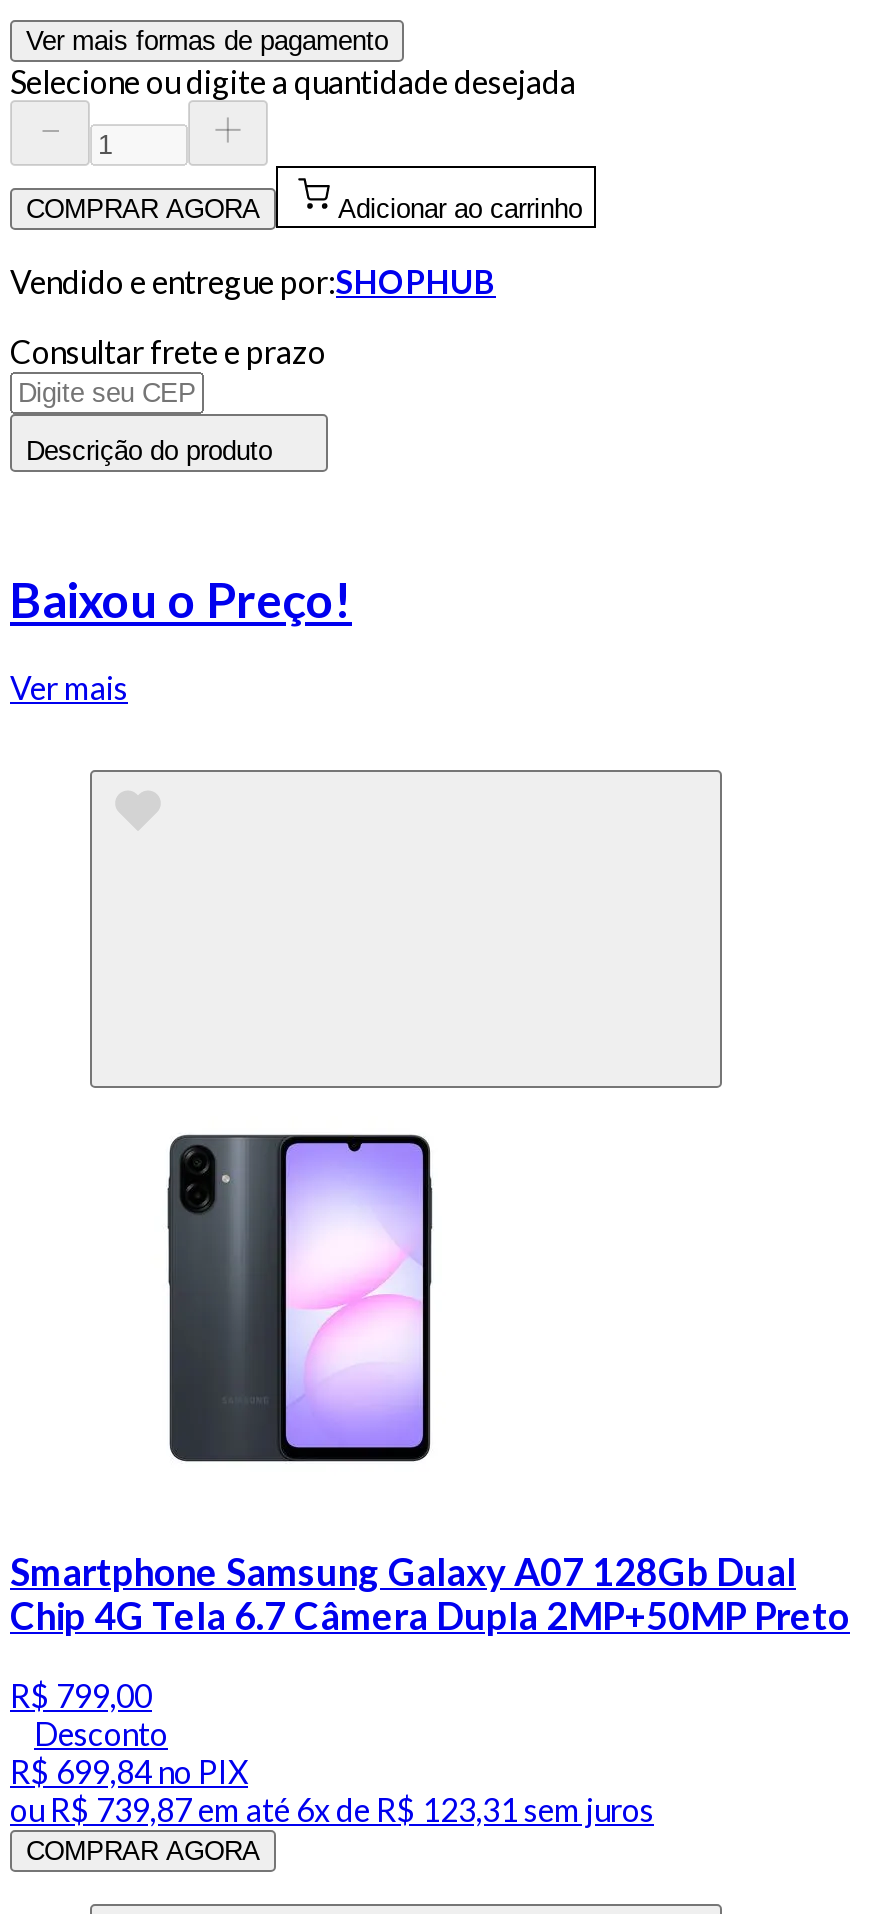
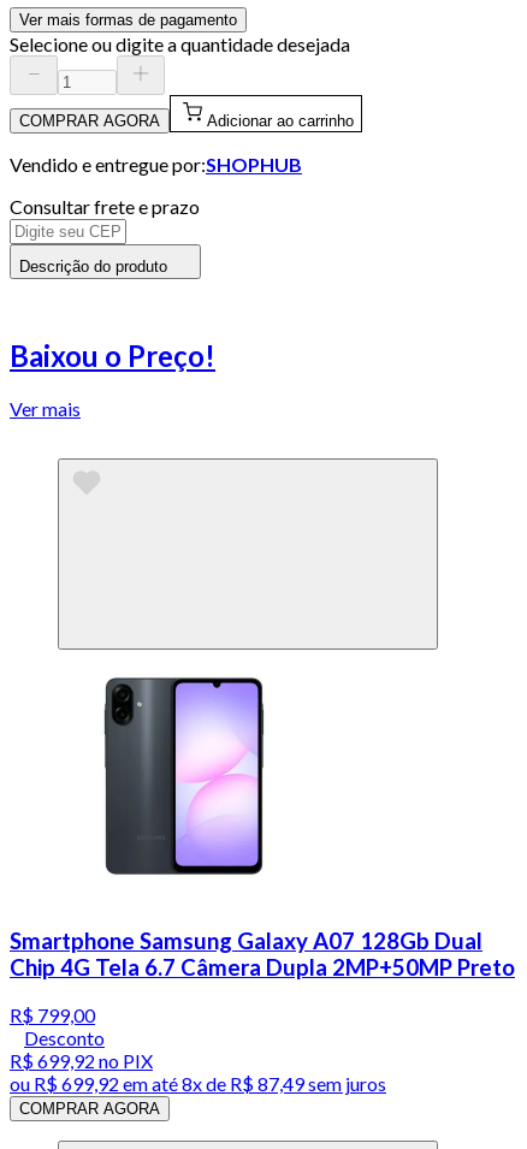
- R$ 699,84 no PIX
+ R$ 699,92 no PIX

- ou R$ 739,87 em até 6x de R$ 123,31 sem juros
+ ou R$ 699,92 em até 8x de R$ 87,49 sem juros
